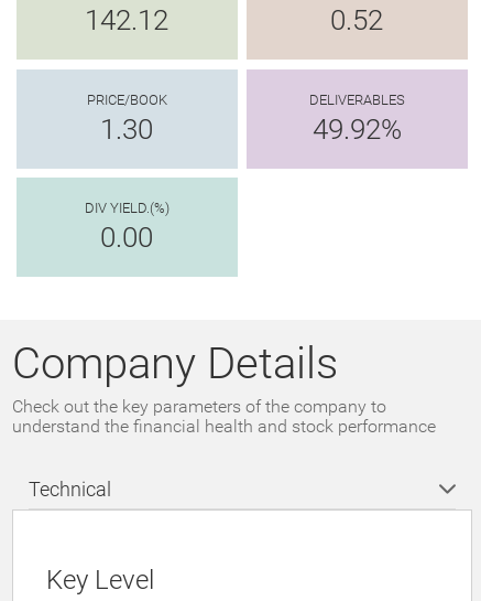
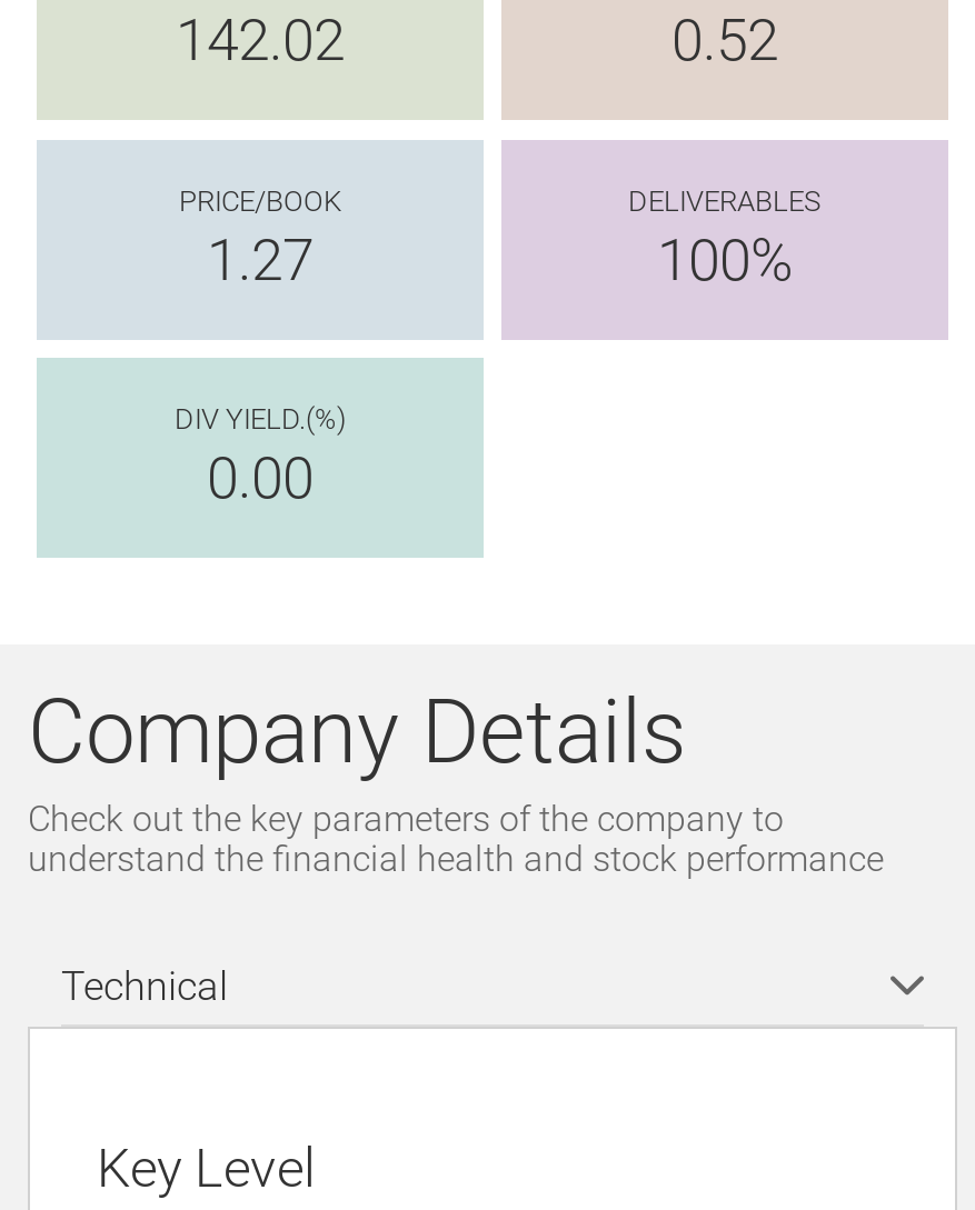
- 142.12
+ 142.02

- 1.30
+ 1.27

- 49.92%
+ 100%
